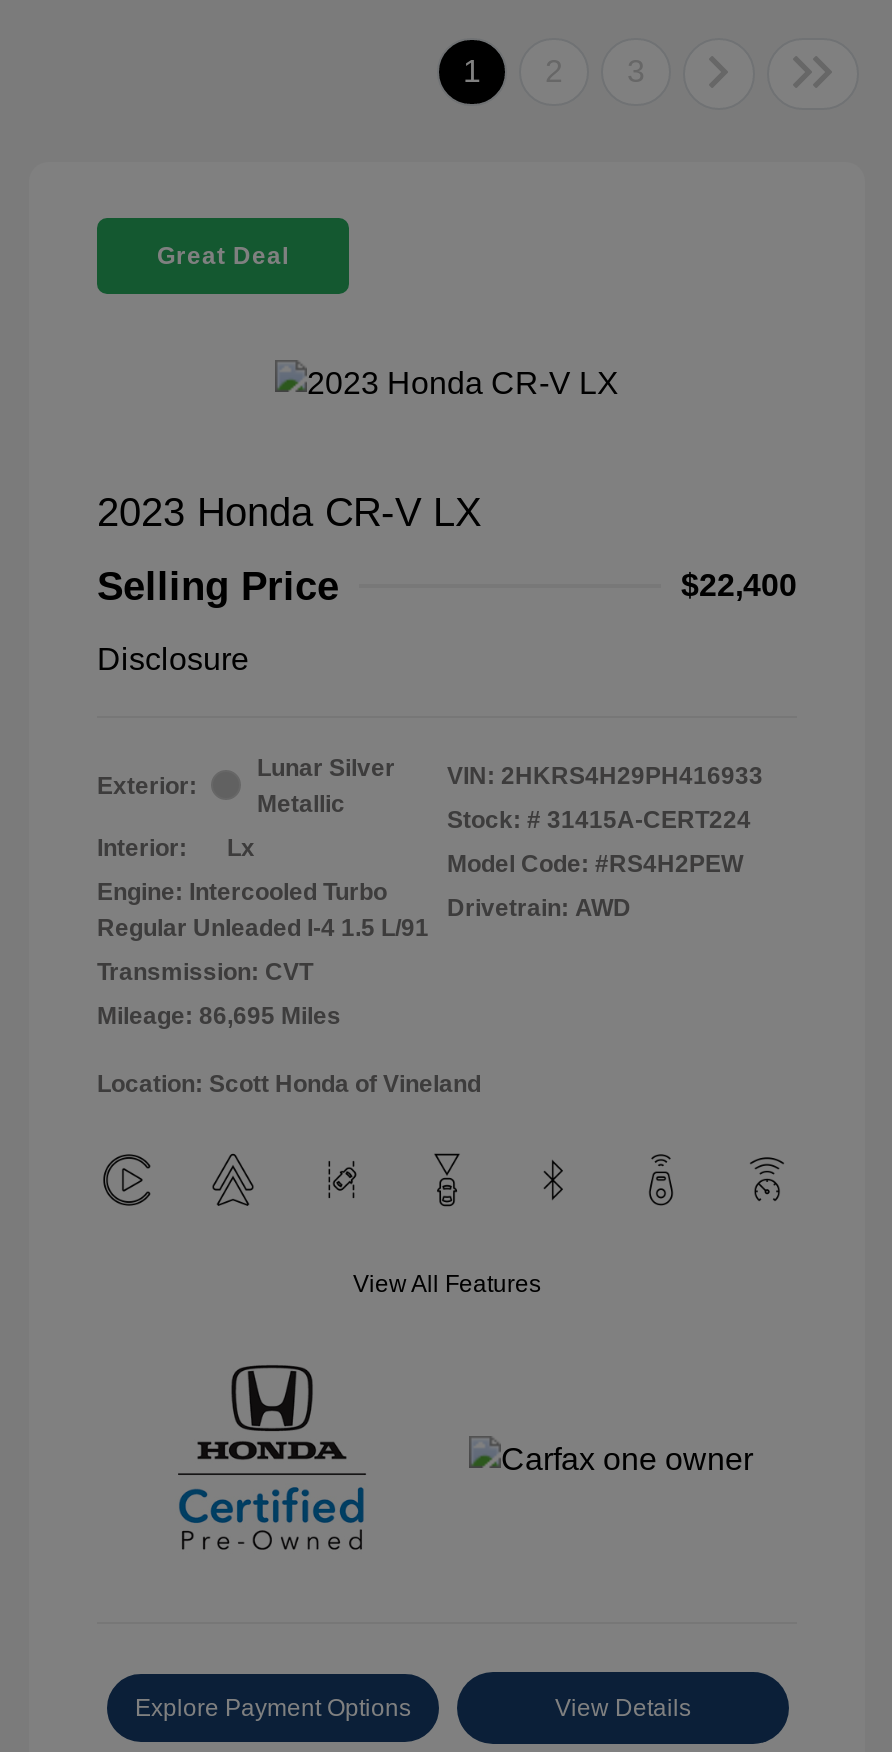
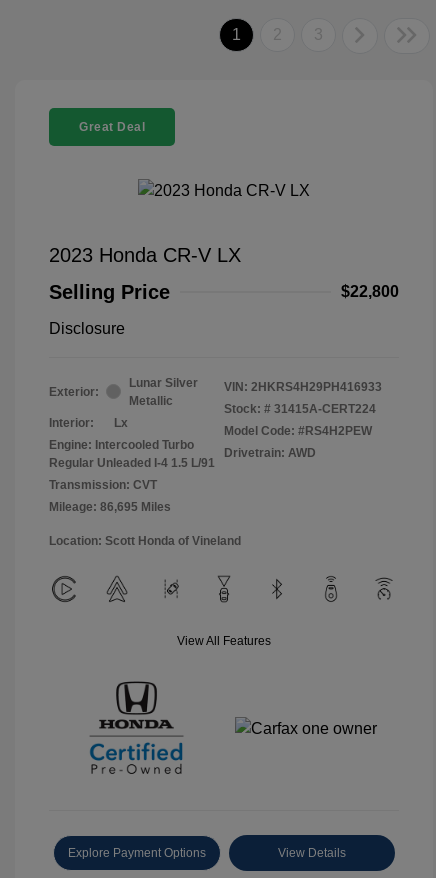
- $22,400
+ $22,800
